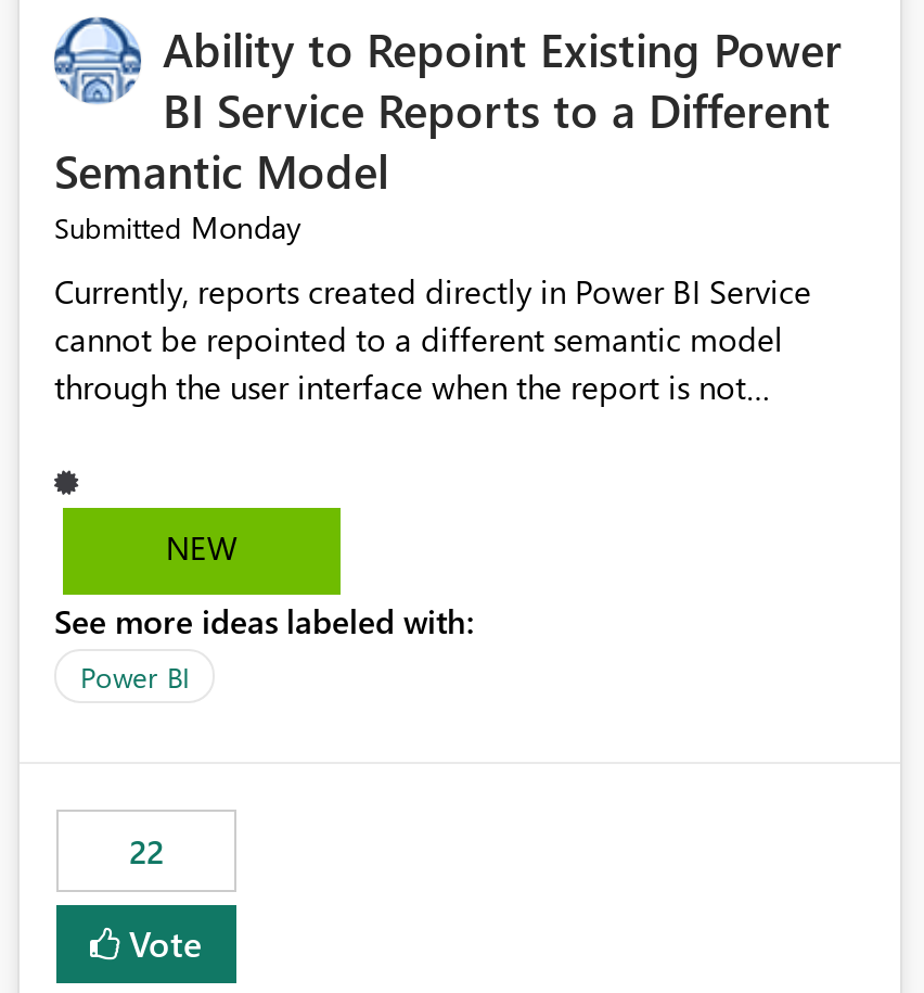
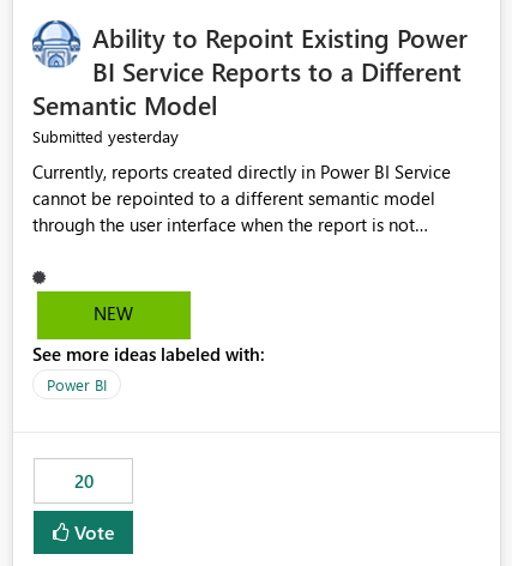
- Submitted Monday
+ Submitted yesterday

- 22
+ 20
